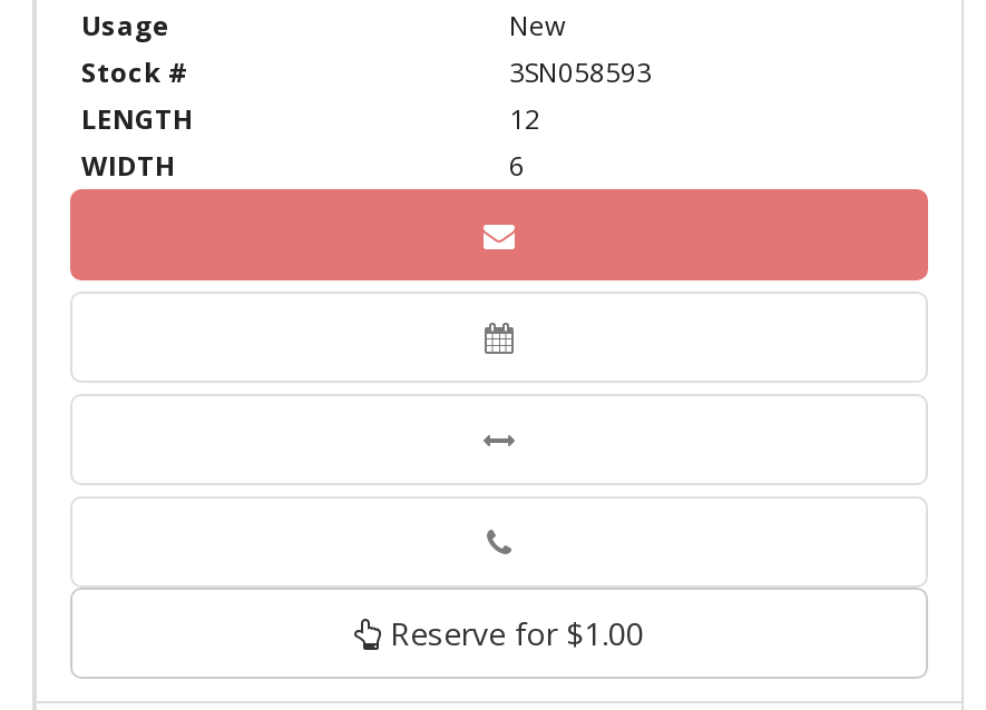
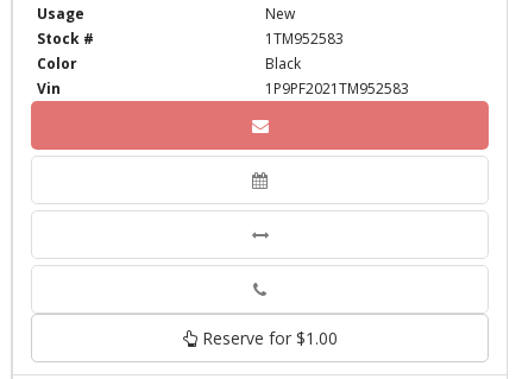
- 3SN058593
- LENGTH
- 12
- WIDTH
- 6
+ 1TM952583
+ Color
+ Black
+ Vin
+ 1P9PF2021TM952583
